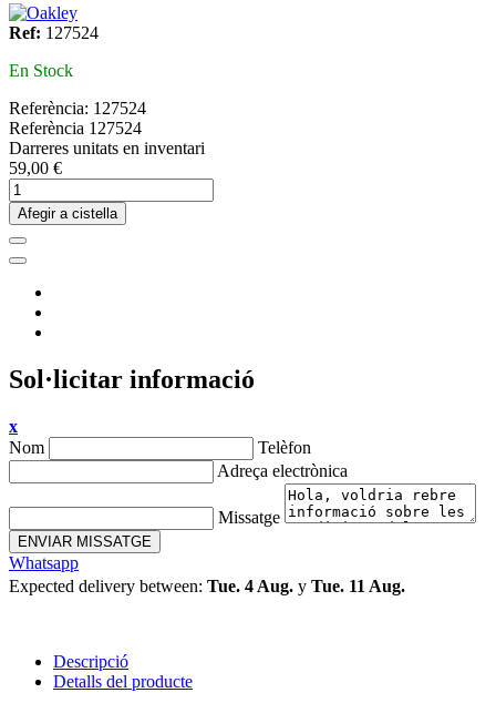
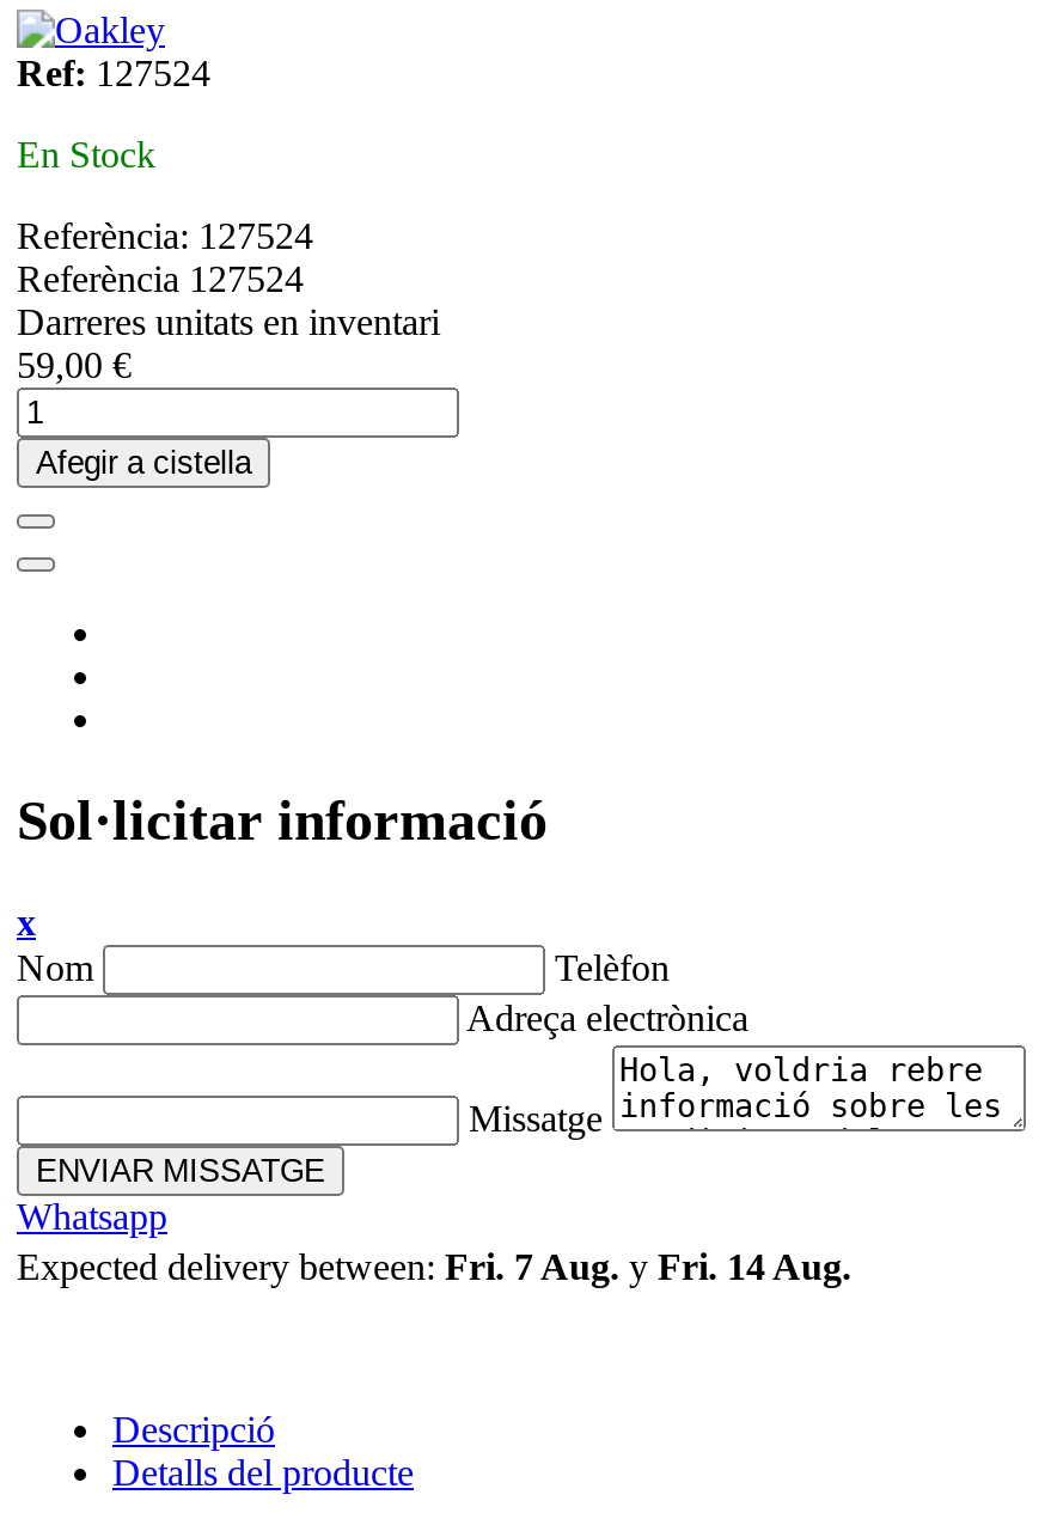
- Expected delivery between: Tue. 4 Aug. y Tue. 11 Aug.
+ Expected delivery between: Fri. 7 Aug. y Fri. 14 Aug.
